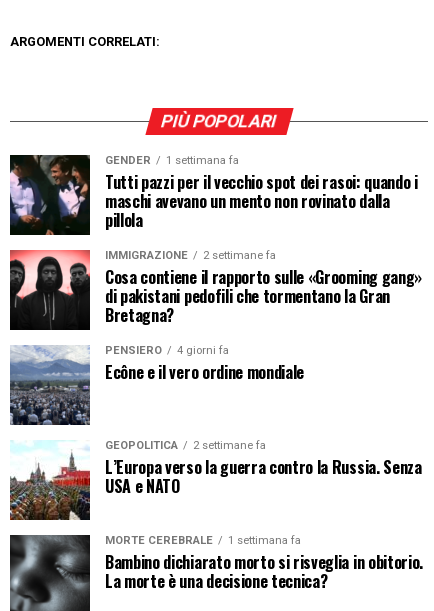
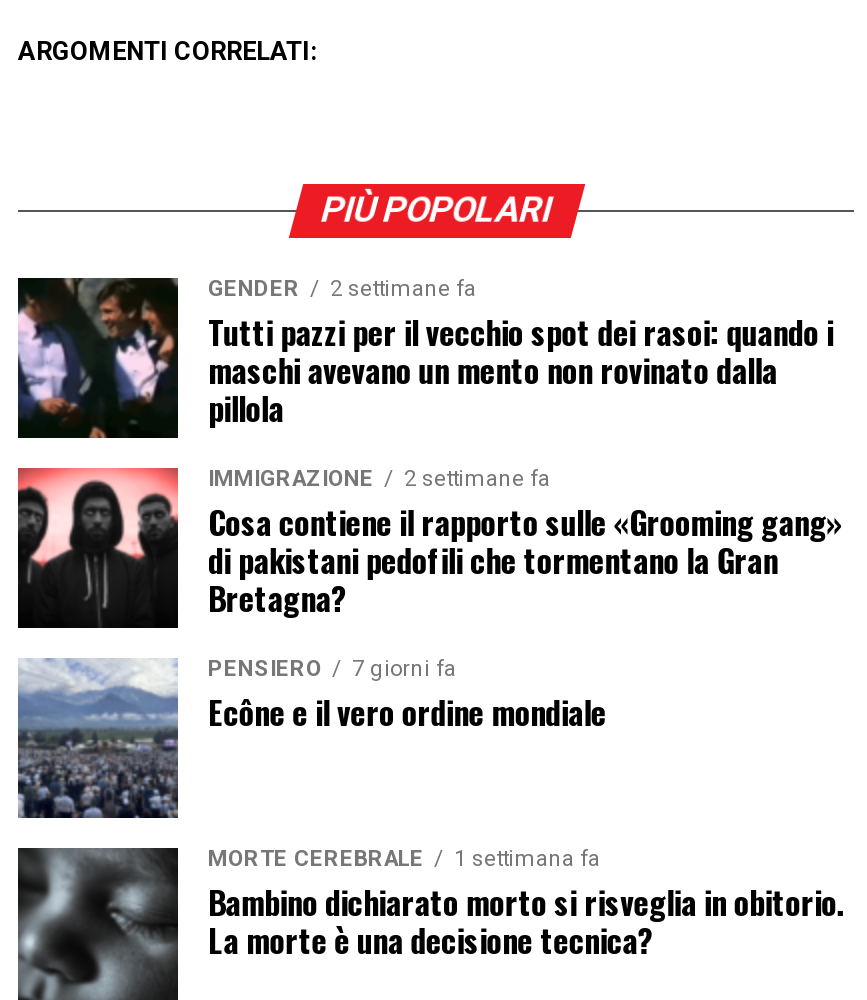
- GENDER 1 settimana fa
+ GENDER 2 settimane fa

- PENSIERO 4 giorni fa
+ PENSIERO 7 giorni fa

- [image]
- GEOPOLITICA
- 2 settimane fa
- L’Europa verso la guerra contro la Russia. Senza
- USA e NATO
